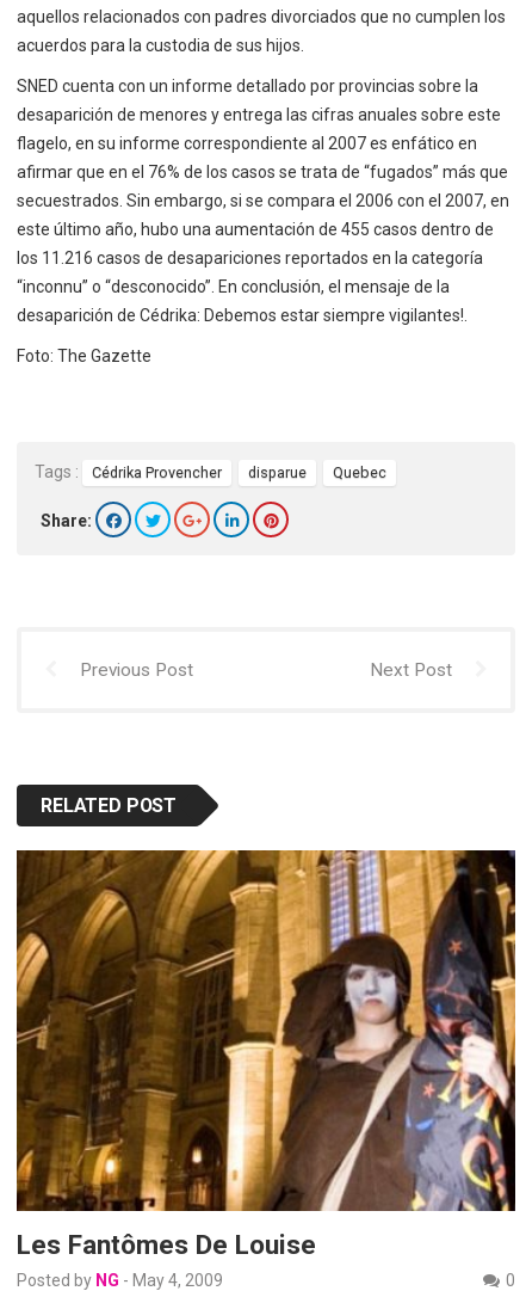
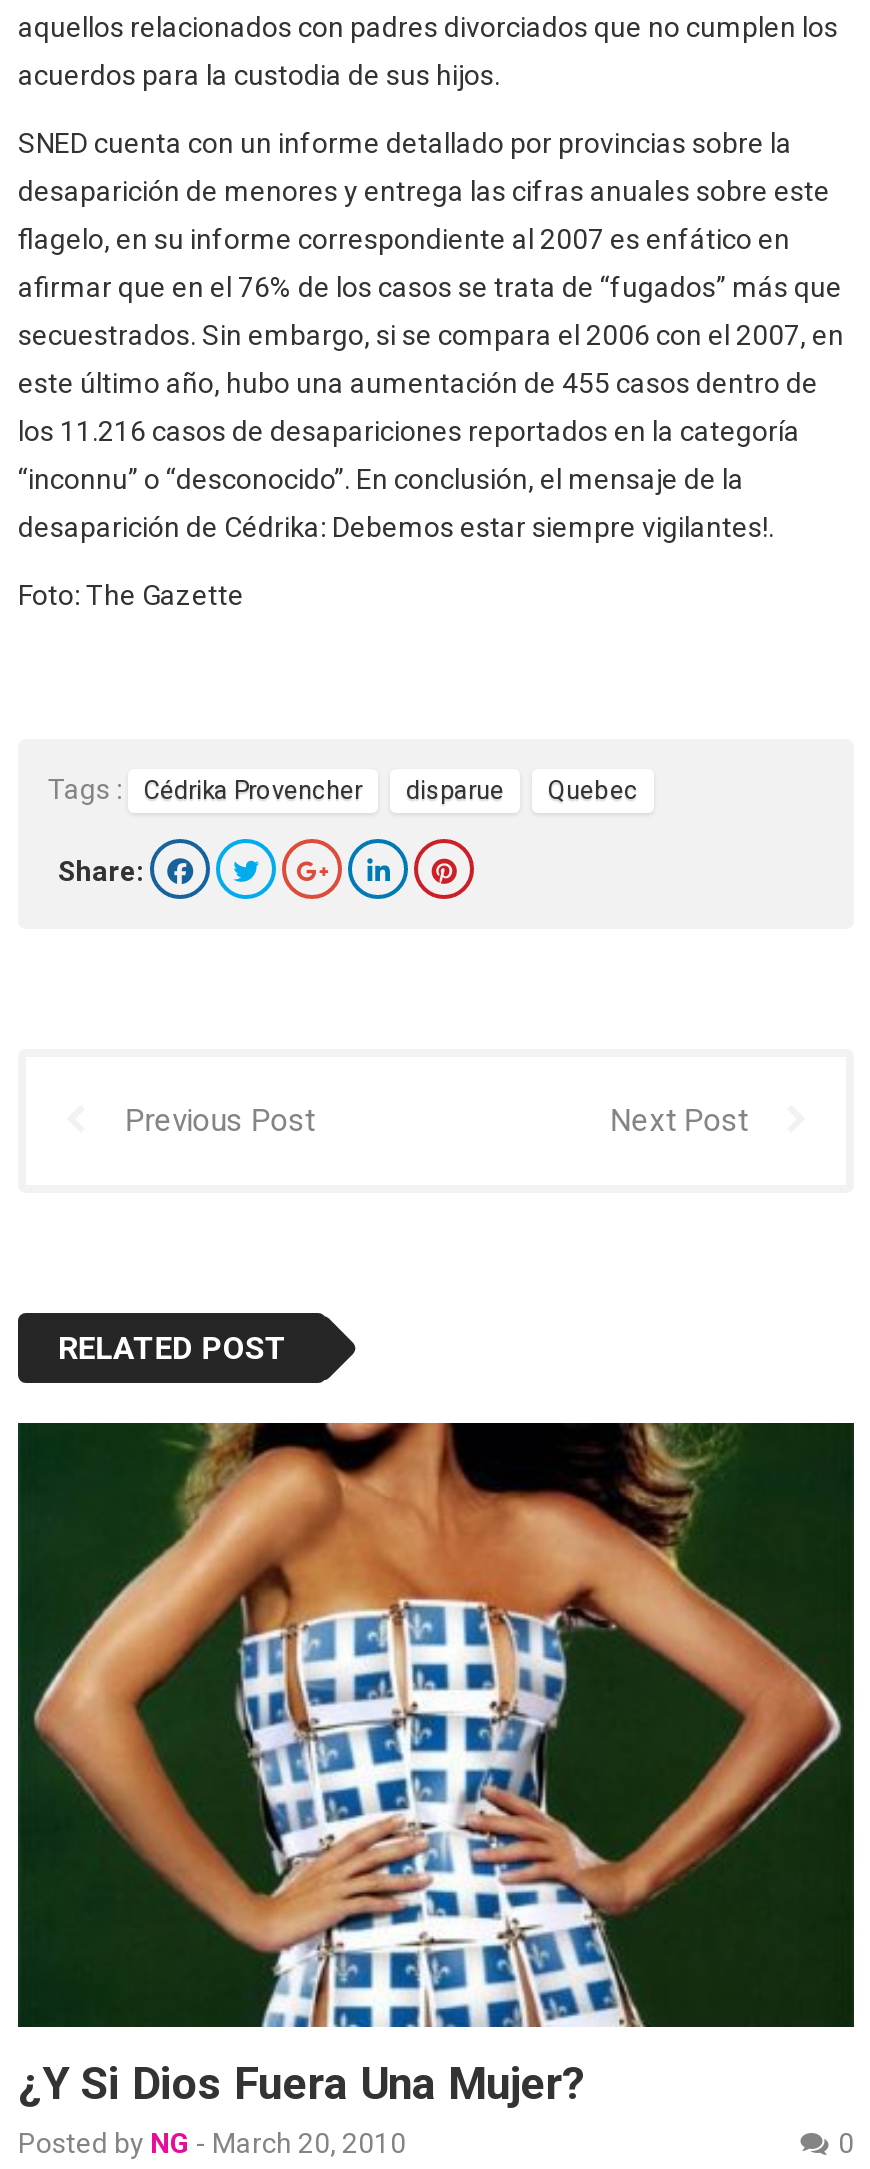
- [image]
- Les Fantômes De Louise
- Posted by NG - May 4, 2009
+ [image]
+ ¿Y Si Dios Fuera Una Mujer?
+ Posted by NG - March 20, 2010
